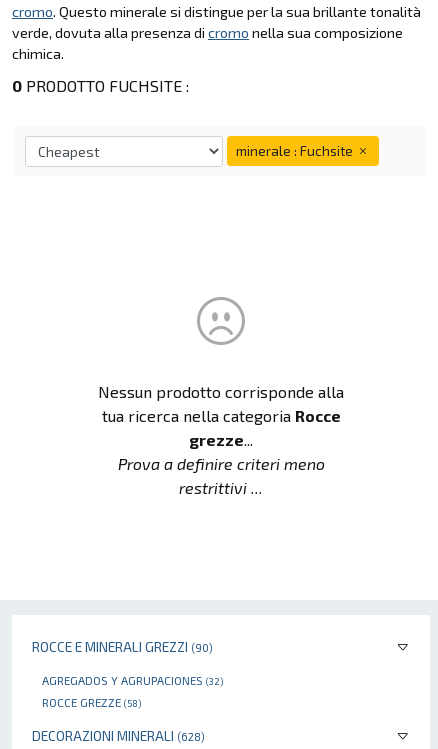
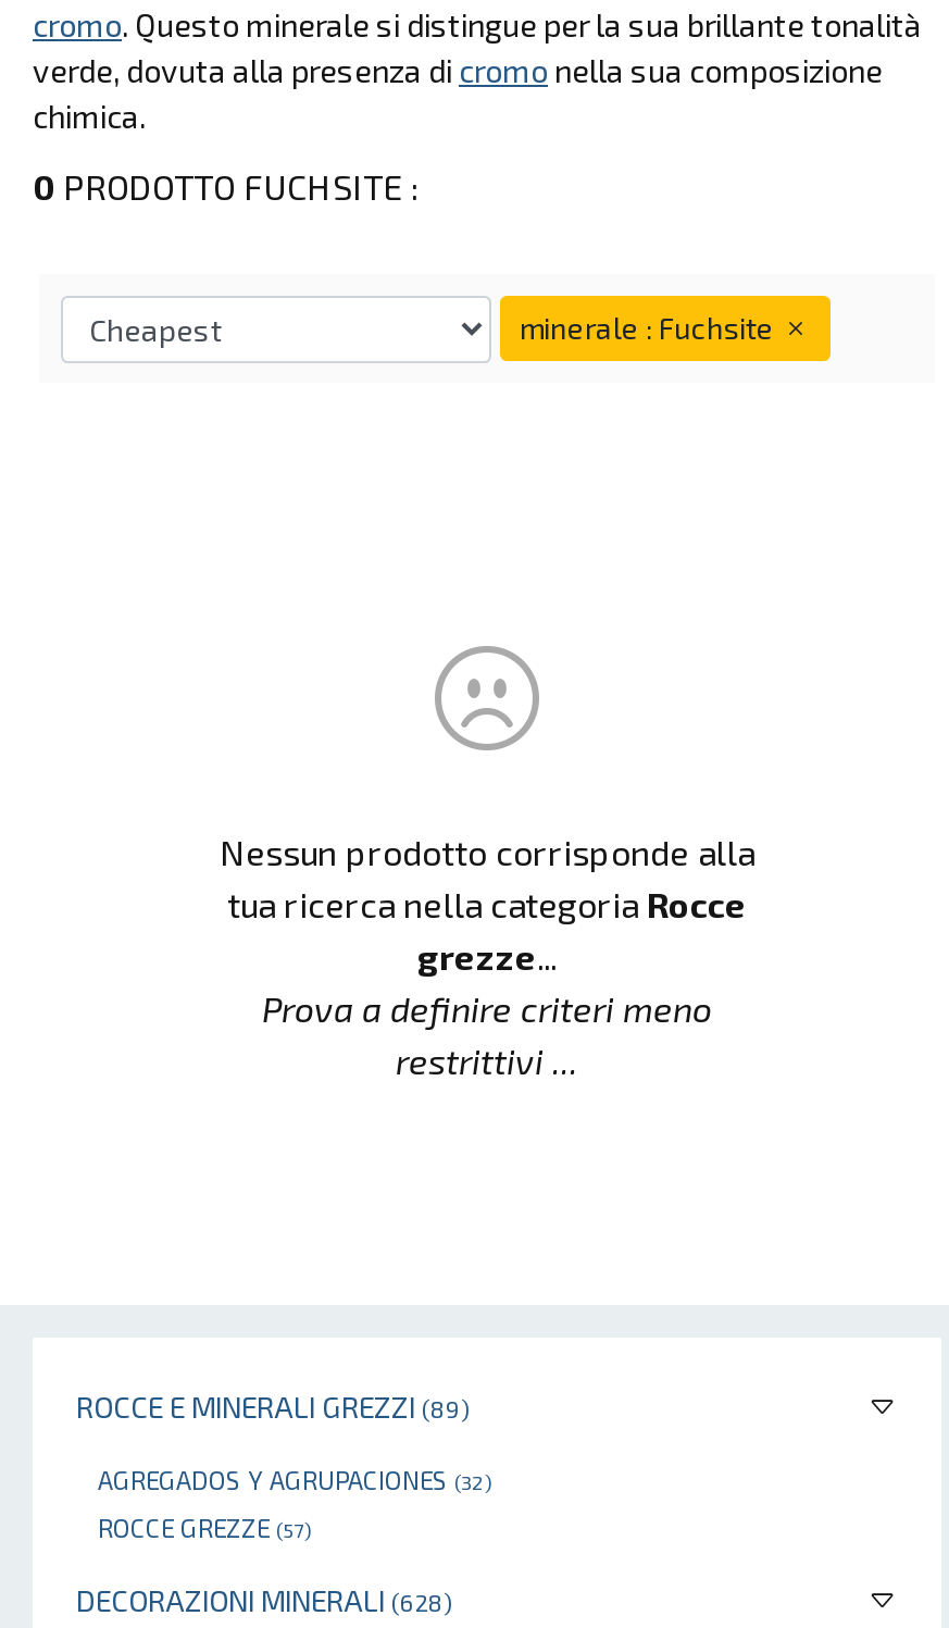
- ROCCE E MINERALI GREZZI (90)
+ ROCCE E MINERALI GREZZI (89)

- ROCCE GREZZE (58)
+ ROCCE GREZZE (57)
